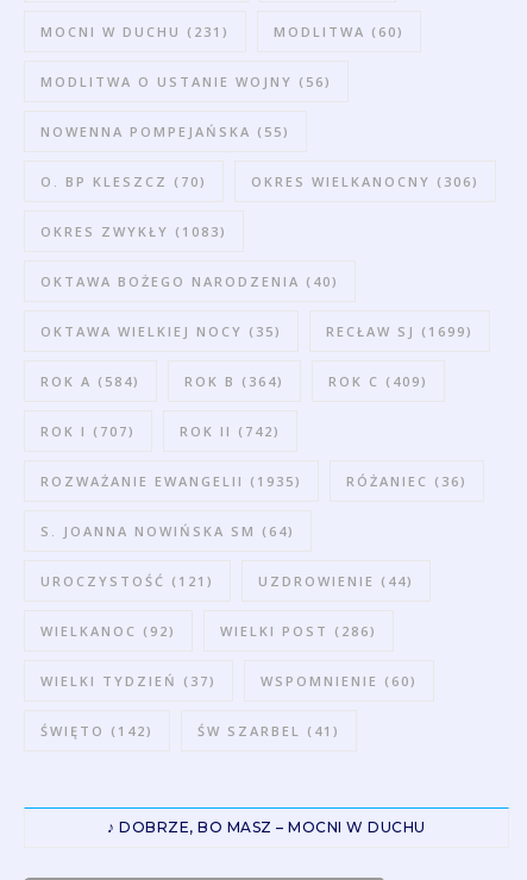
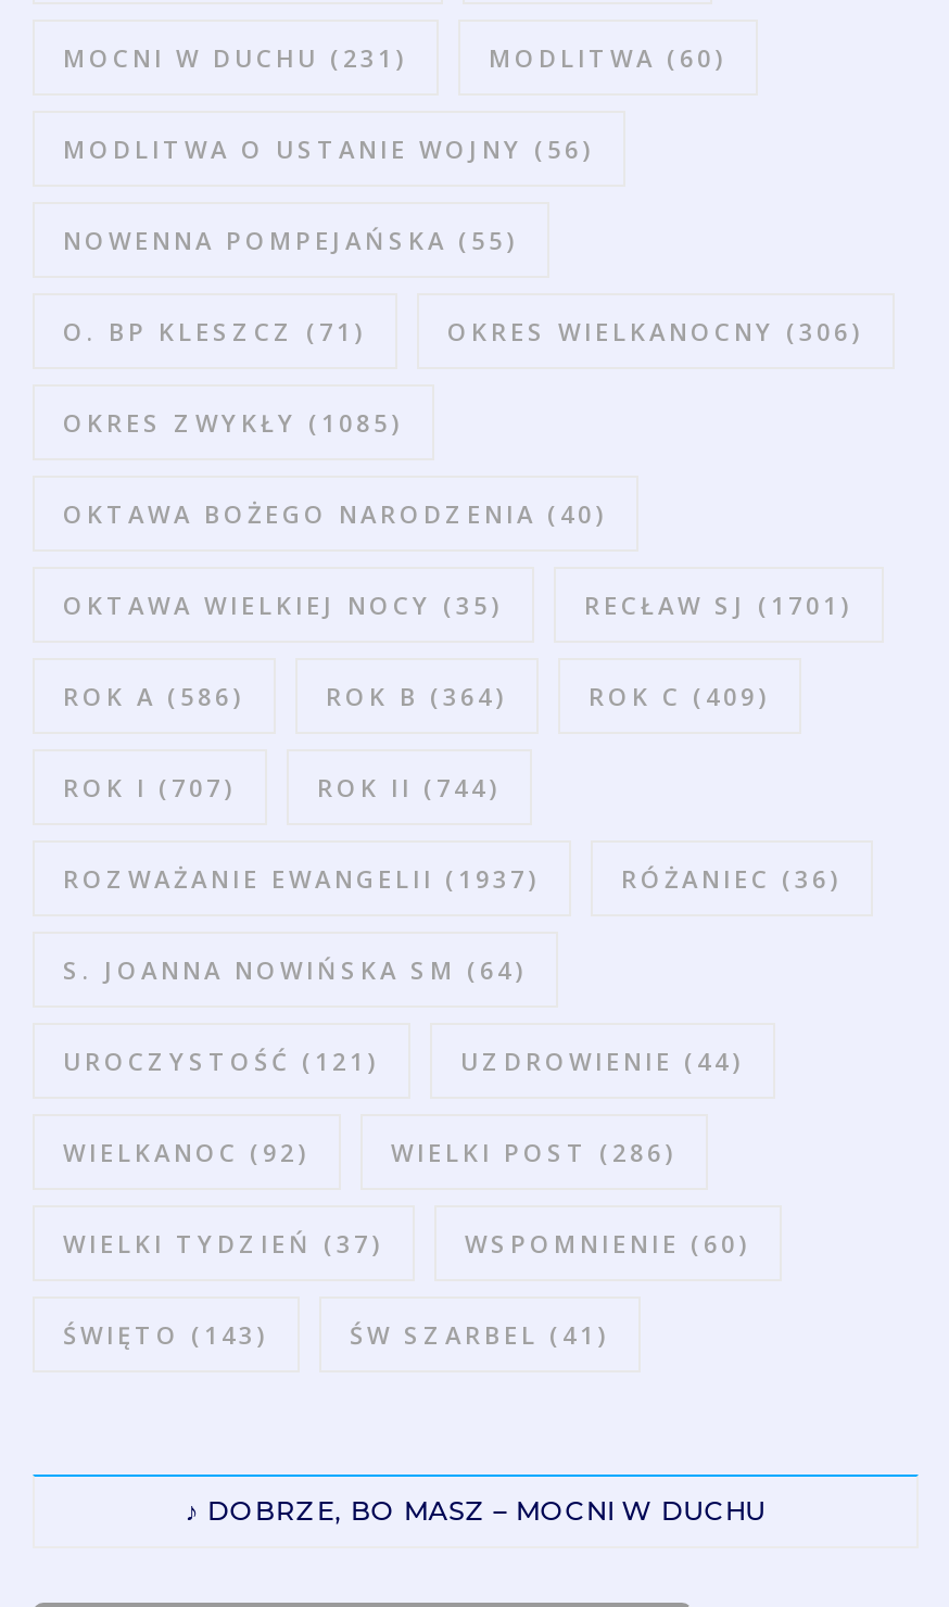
- O. BP KLESZCZ (70)
+ O. BP KLESZCZ (71)

- OKRES ZWYKŁY (1083)
+ OKRES ZWYKŁY (1085)

- RECŁAW SJ (1699)
+ RECŁAW SJ (1701)

- ROK A (584)
+ ROK A (586)

- ROK II (742)
+ ROK II (744)

- ROZWAŻANIE EWANGELII (1935)
+ ROZWAŻANIE EWANGELII (1937)

- ŚWIĘTO (142)
+ ŚWIĘTO (143)
